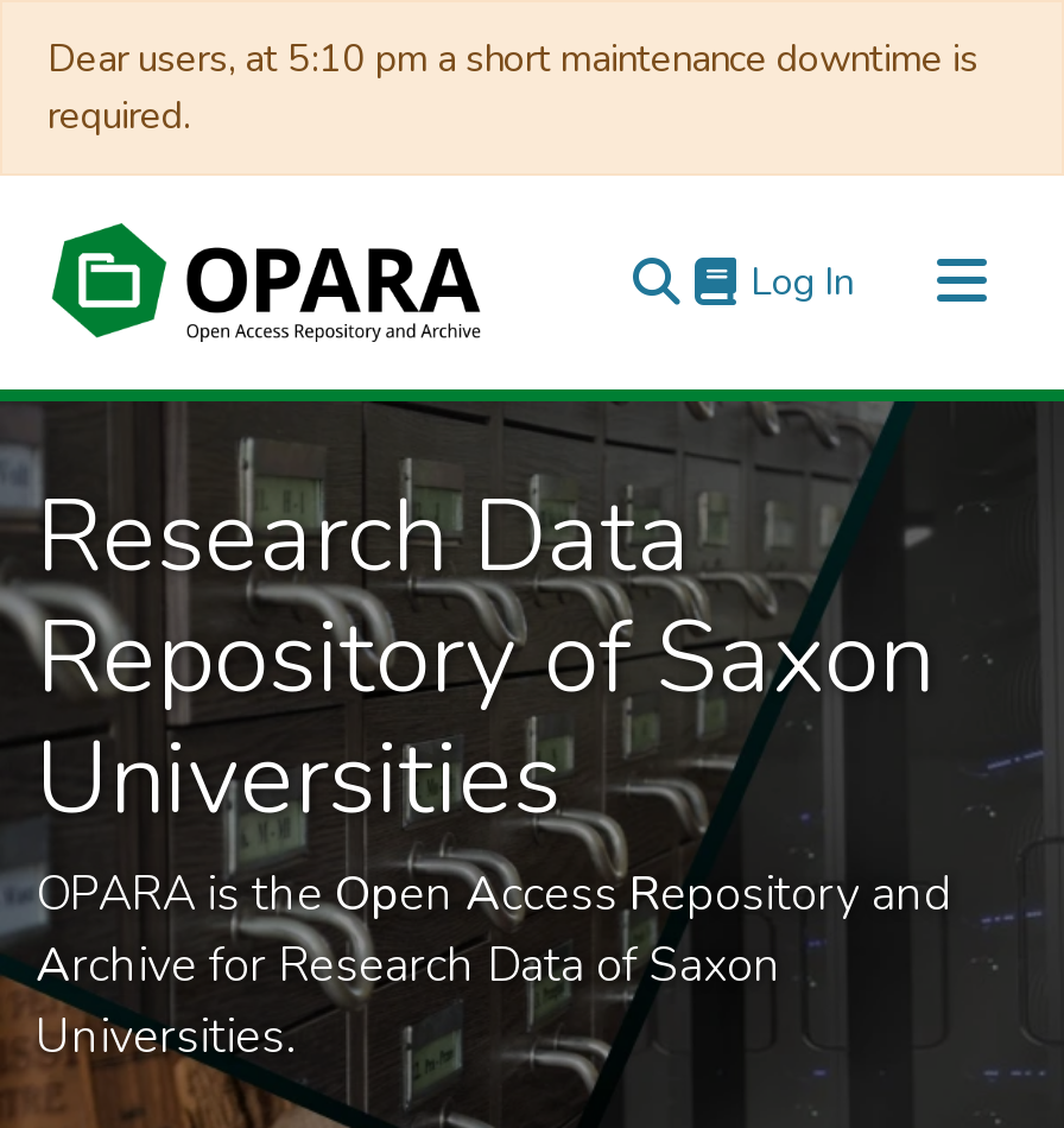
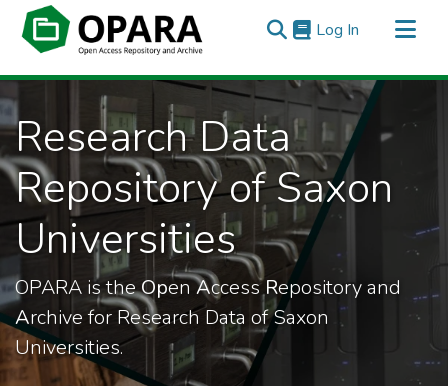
- Dear users, at 5:10 pm a short maintenance downtime is
- required.
